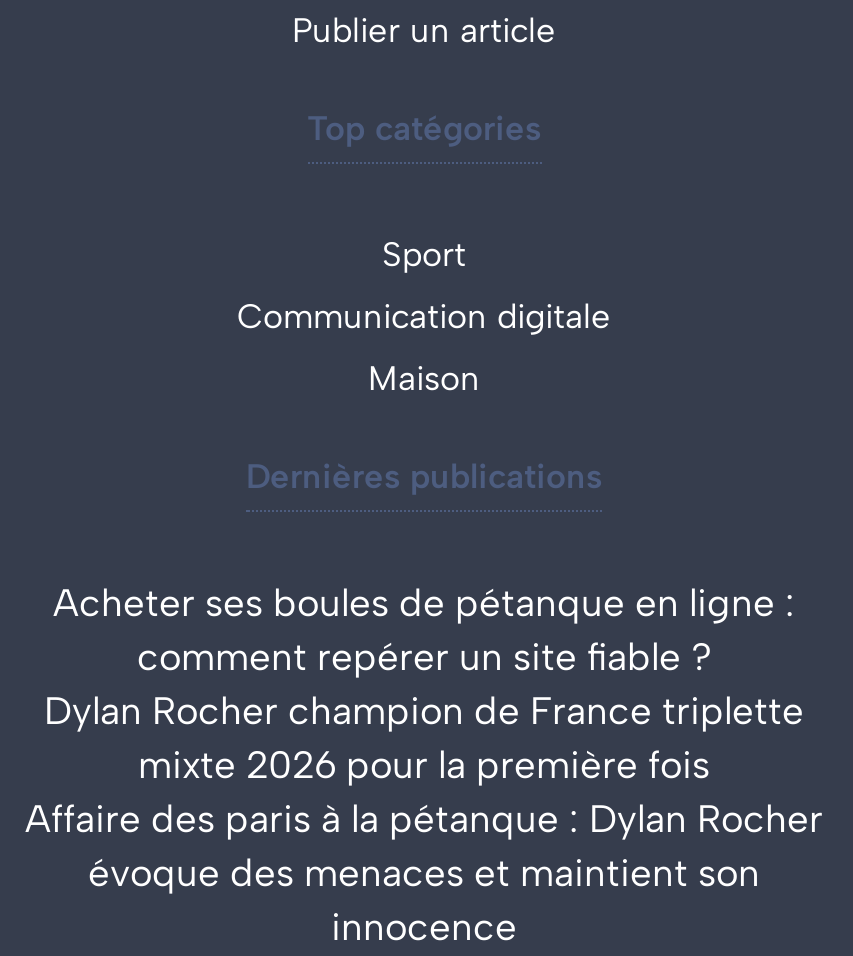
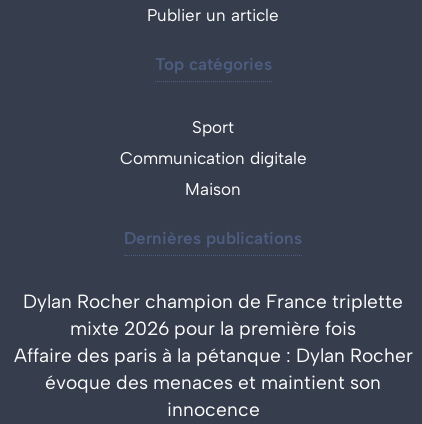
- Acheter ses boules de pétanque en ligne :
- comment repérer un site fiable ?
